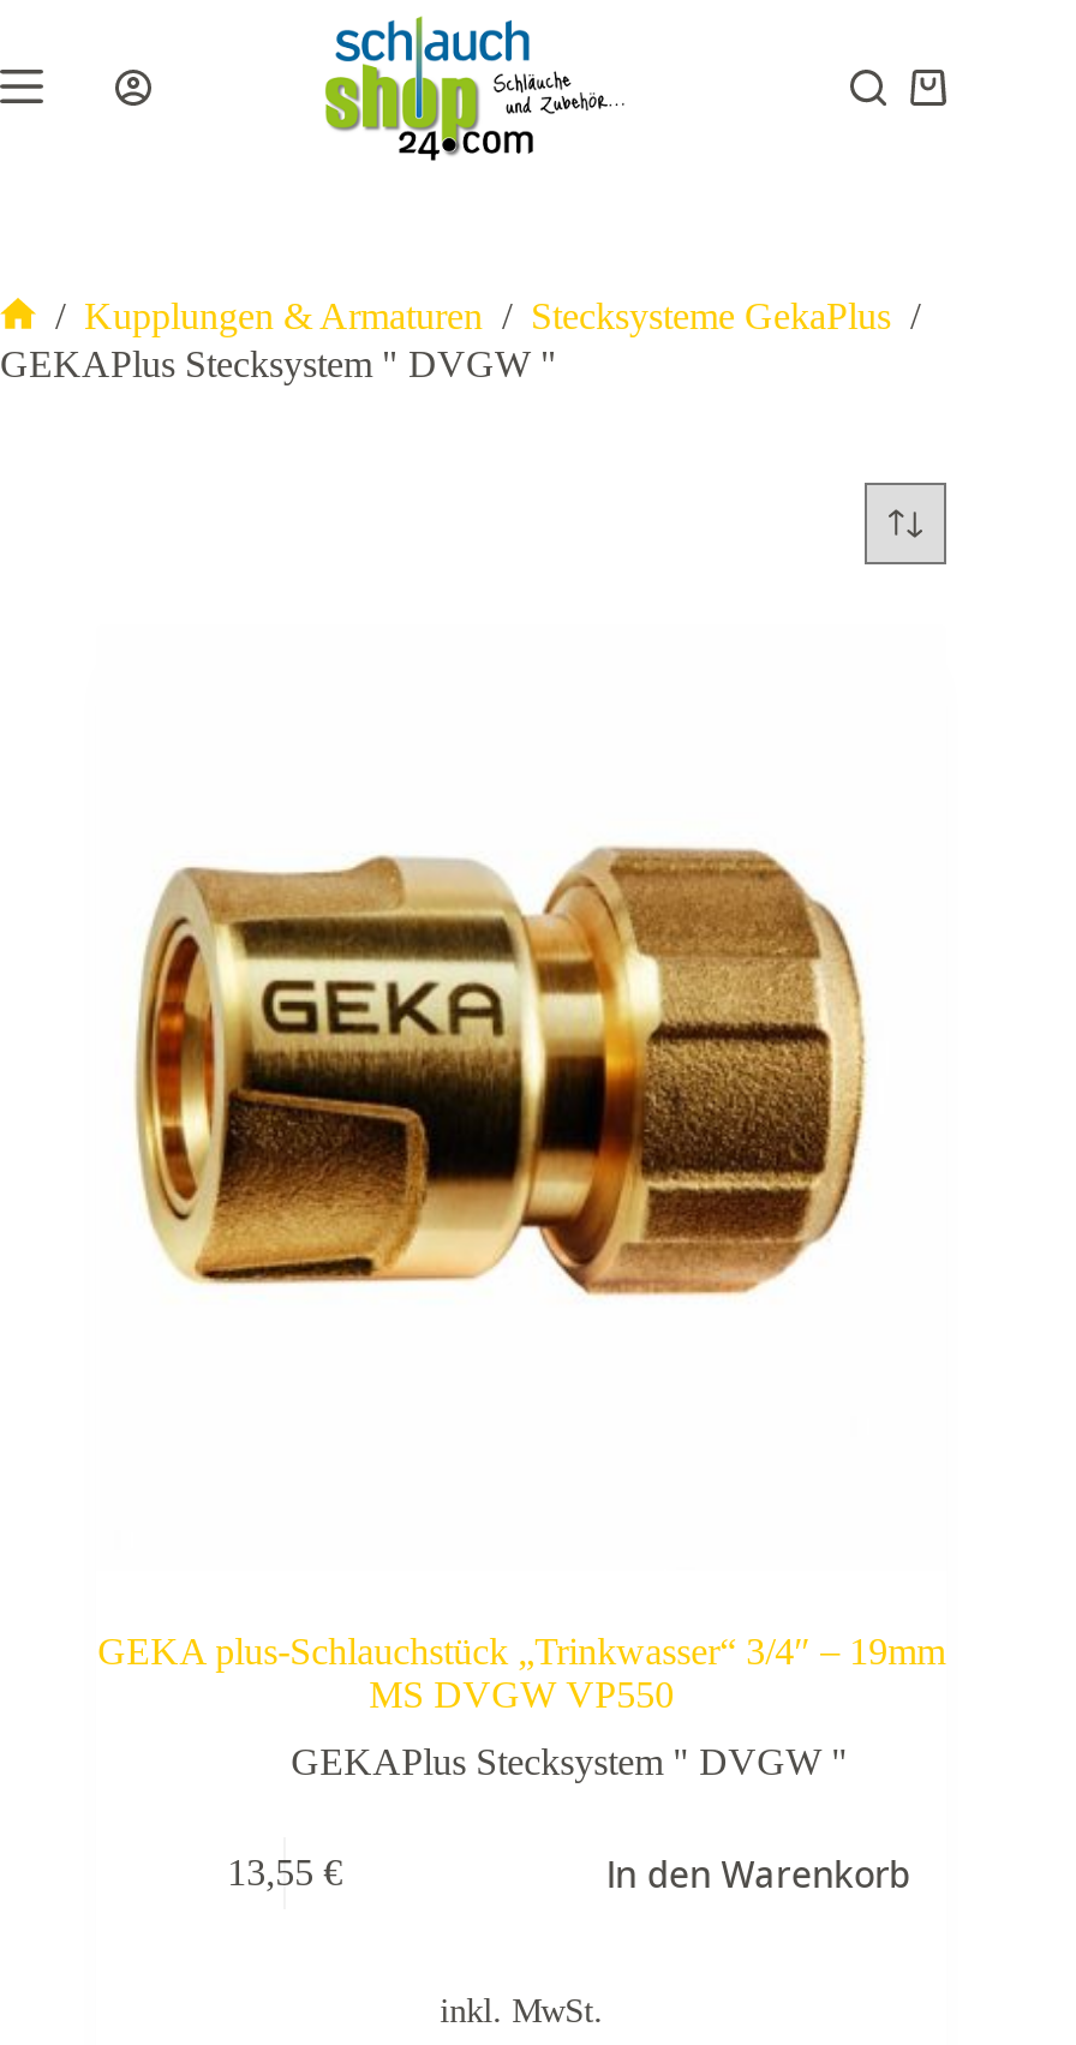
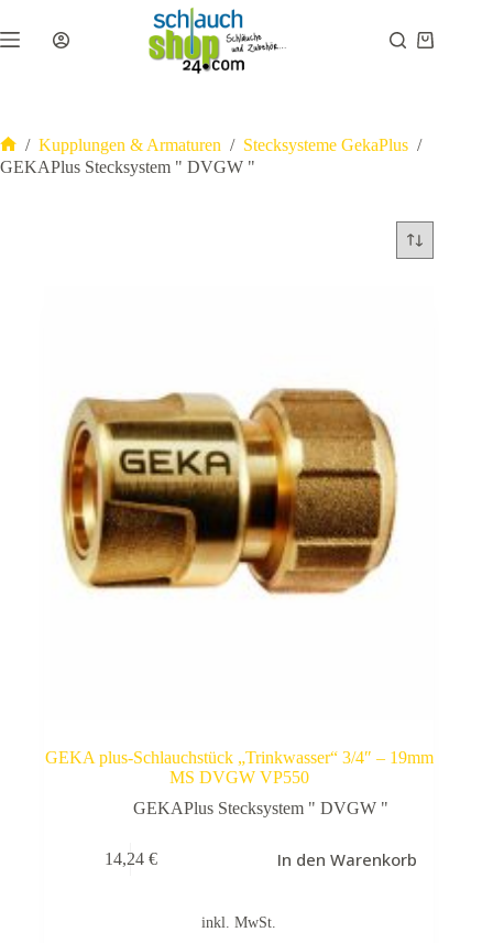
- 13,55 €
+ 14,24 €
